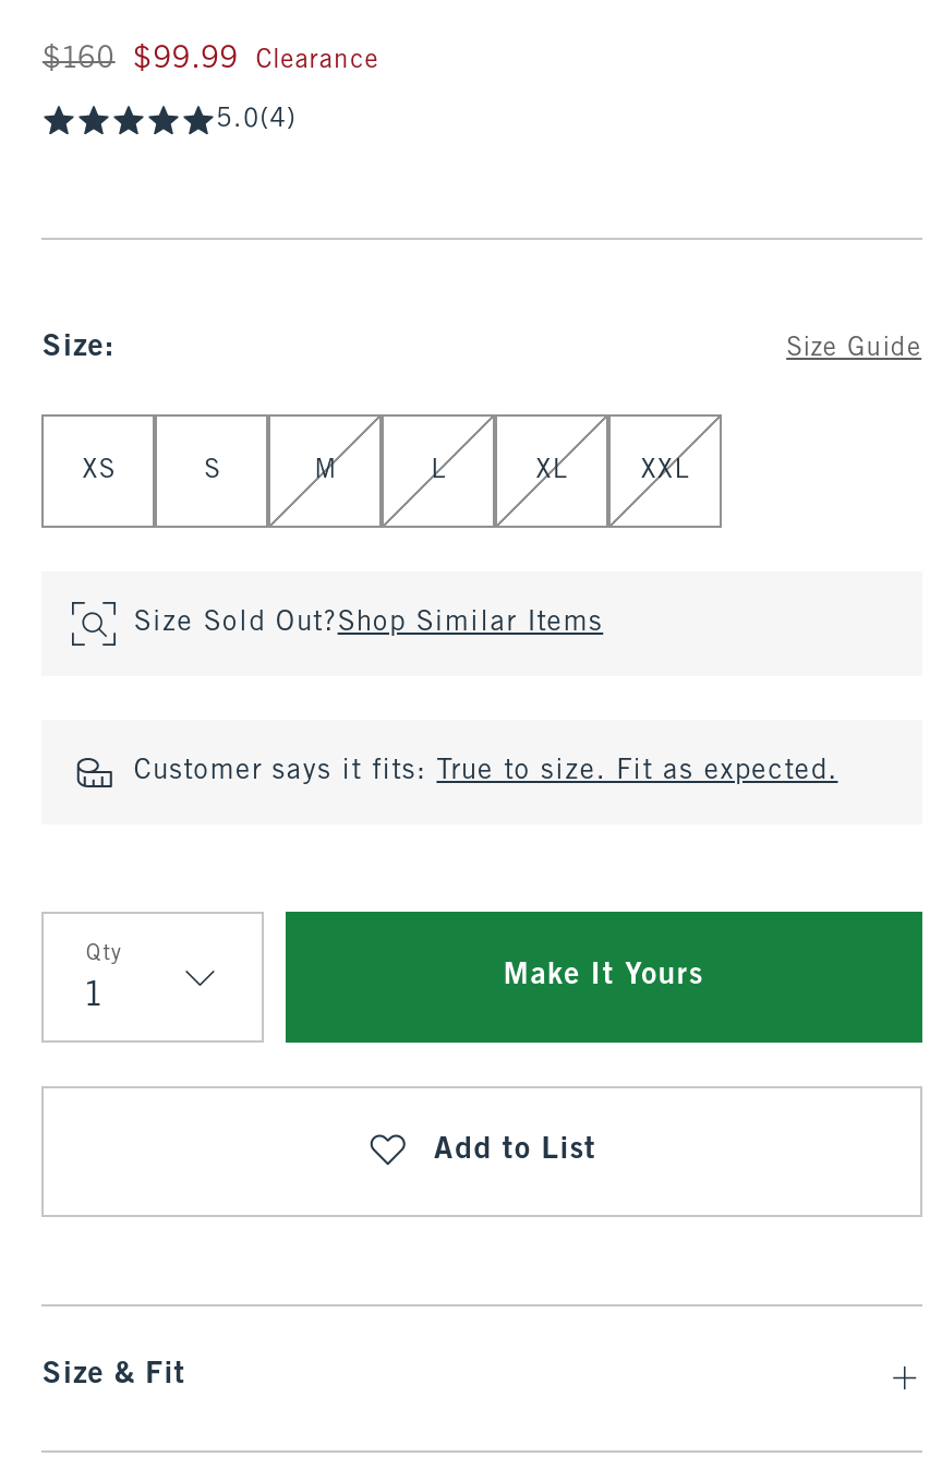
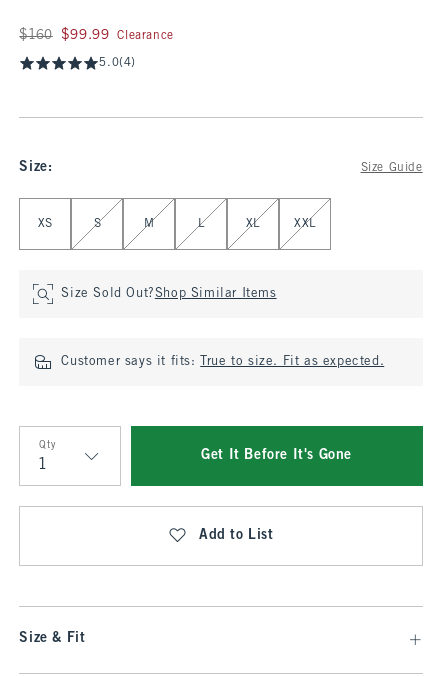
- Make It Yours
+ Get It Before It's Gone
